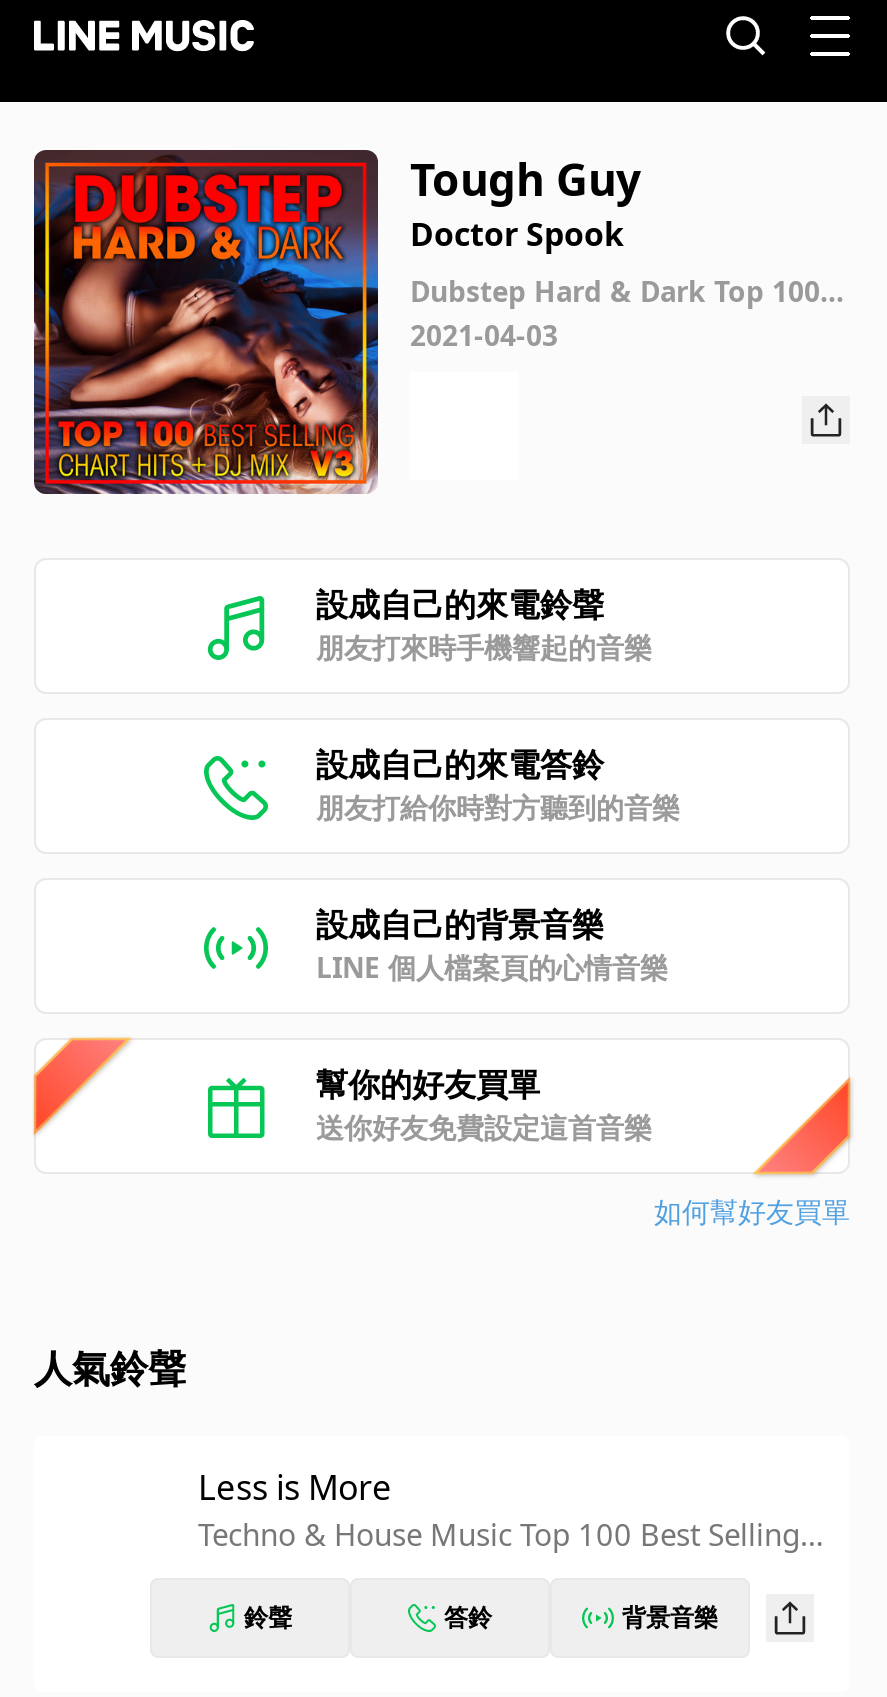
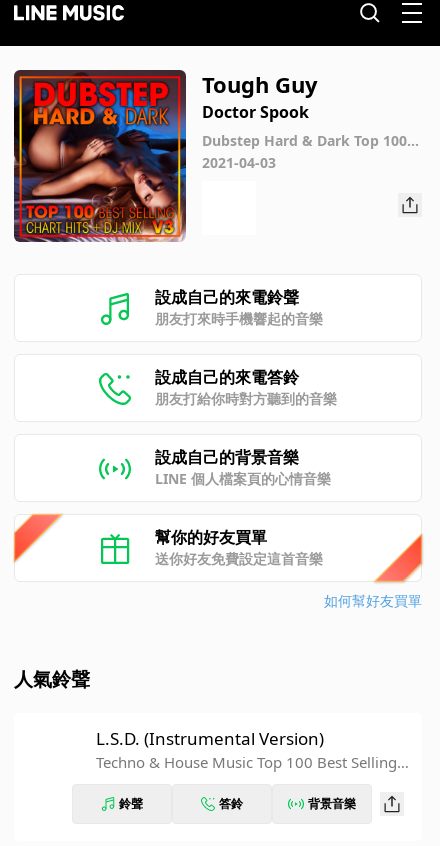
- Less is More
+ L.S.D. (Instrumental Version)
